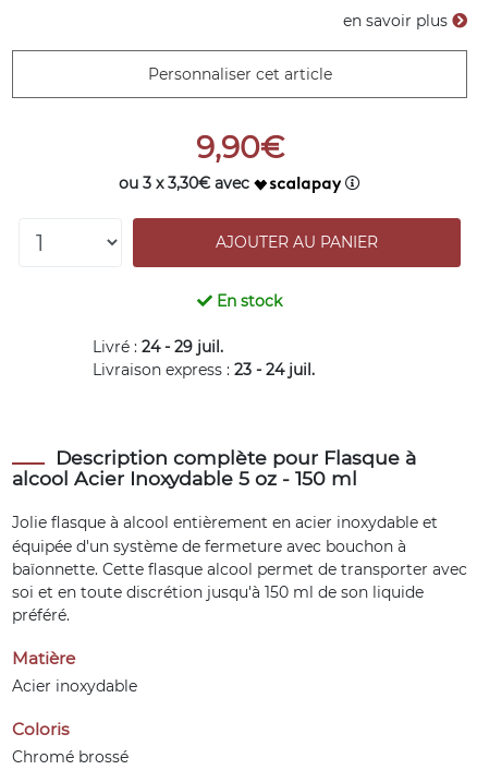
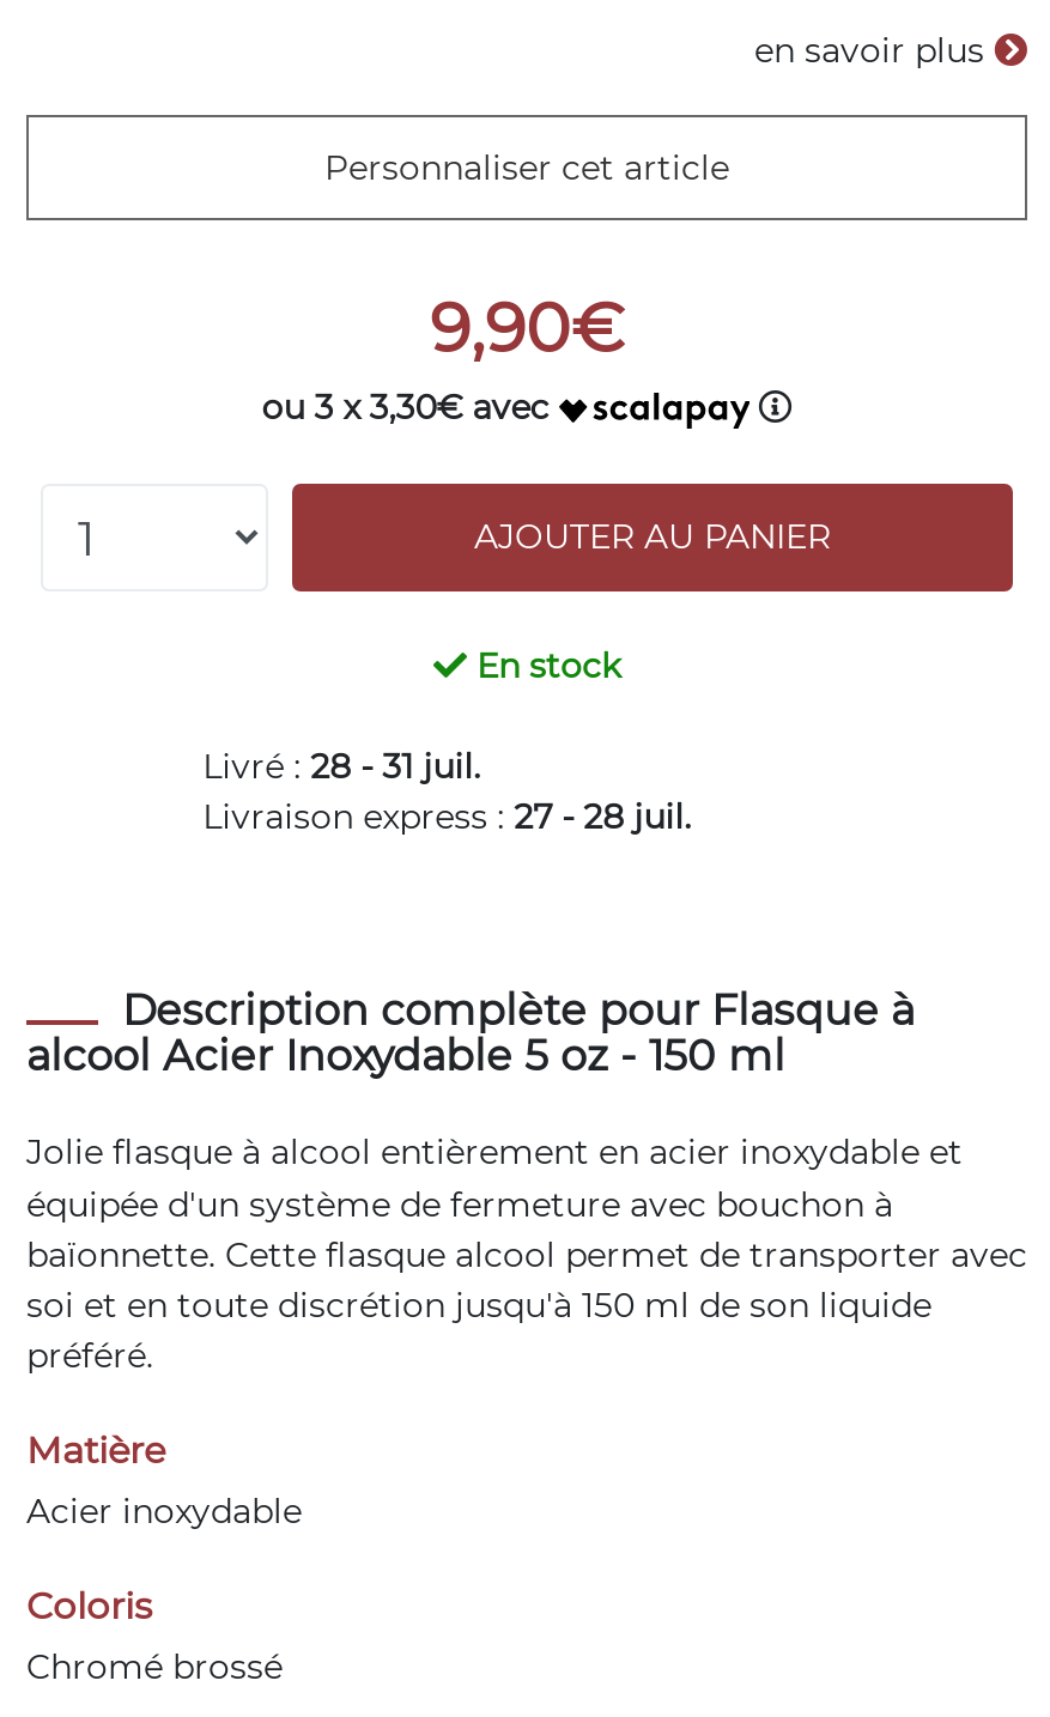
- Livré : 24 - 29 juil.
+ Livré : 28 - 31 juil.

- Livraison express : 23 - 24 juil.
+ Livraison express : 27 - 28 juil.
